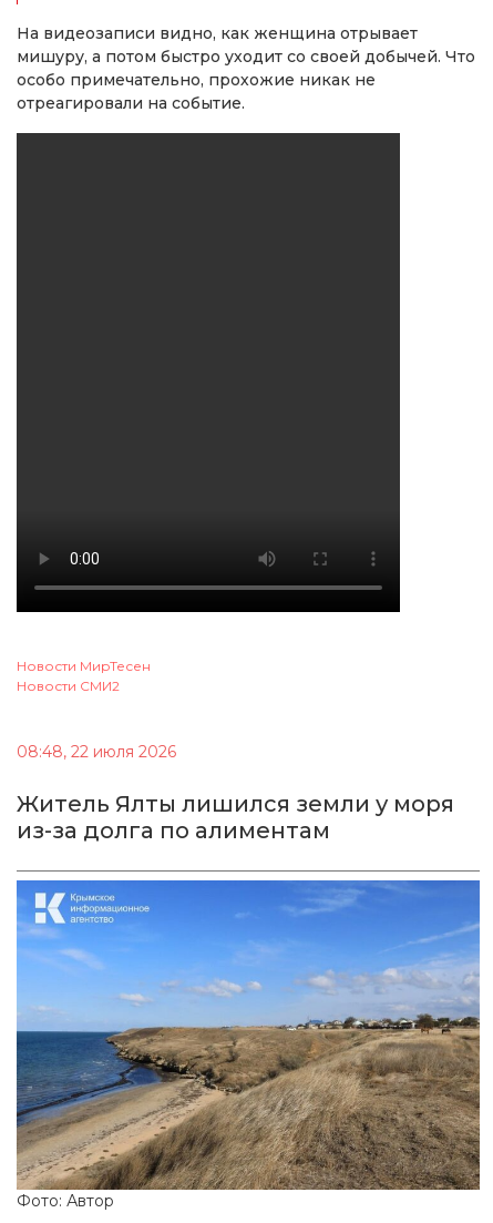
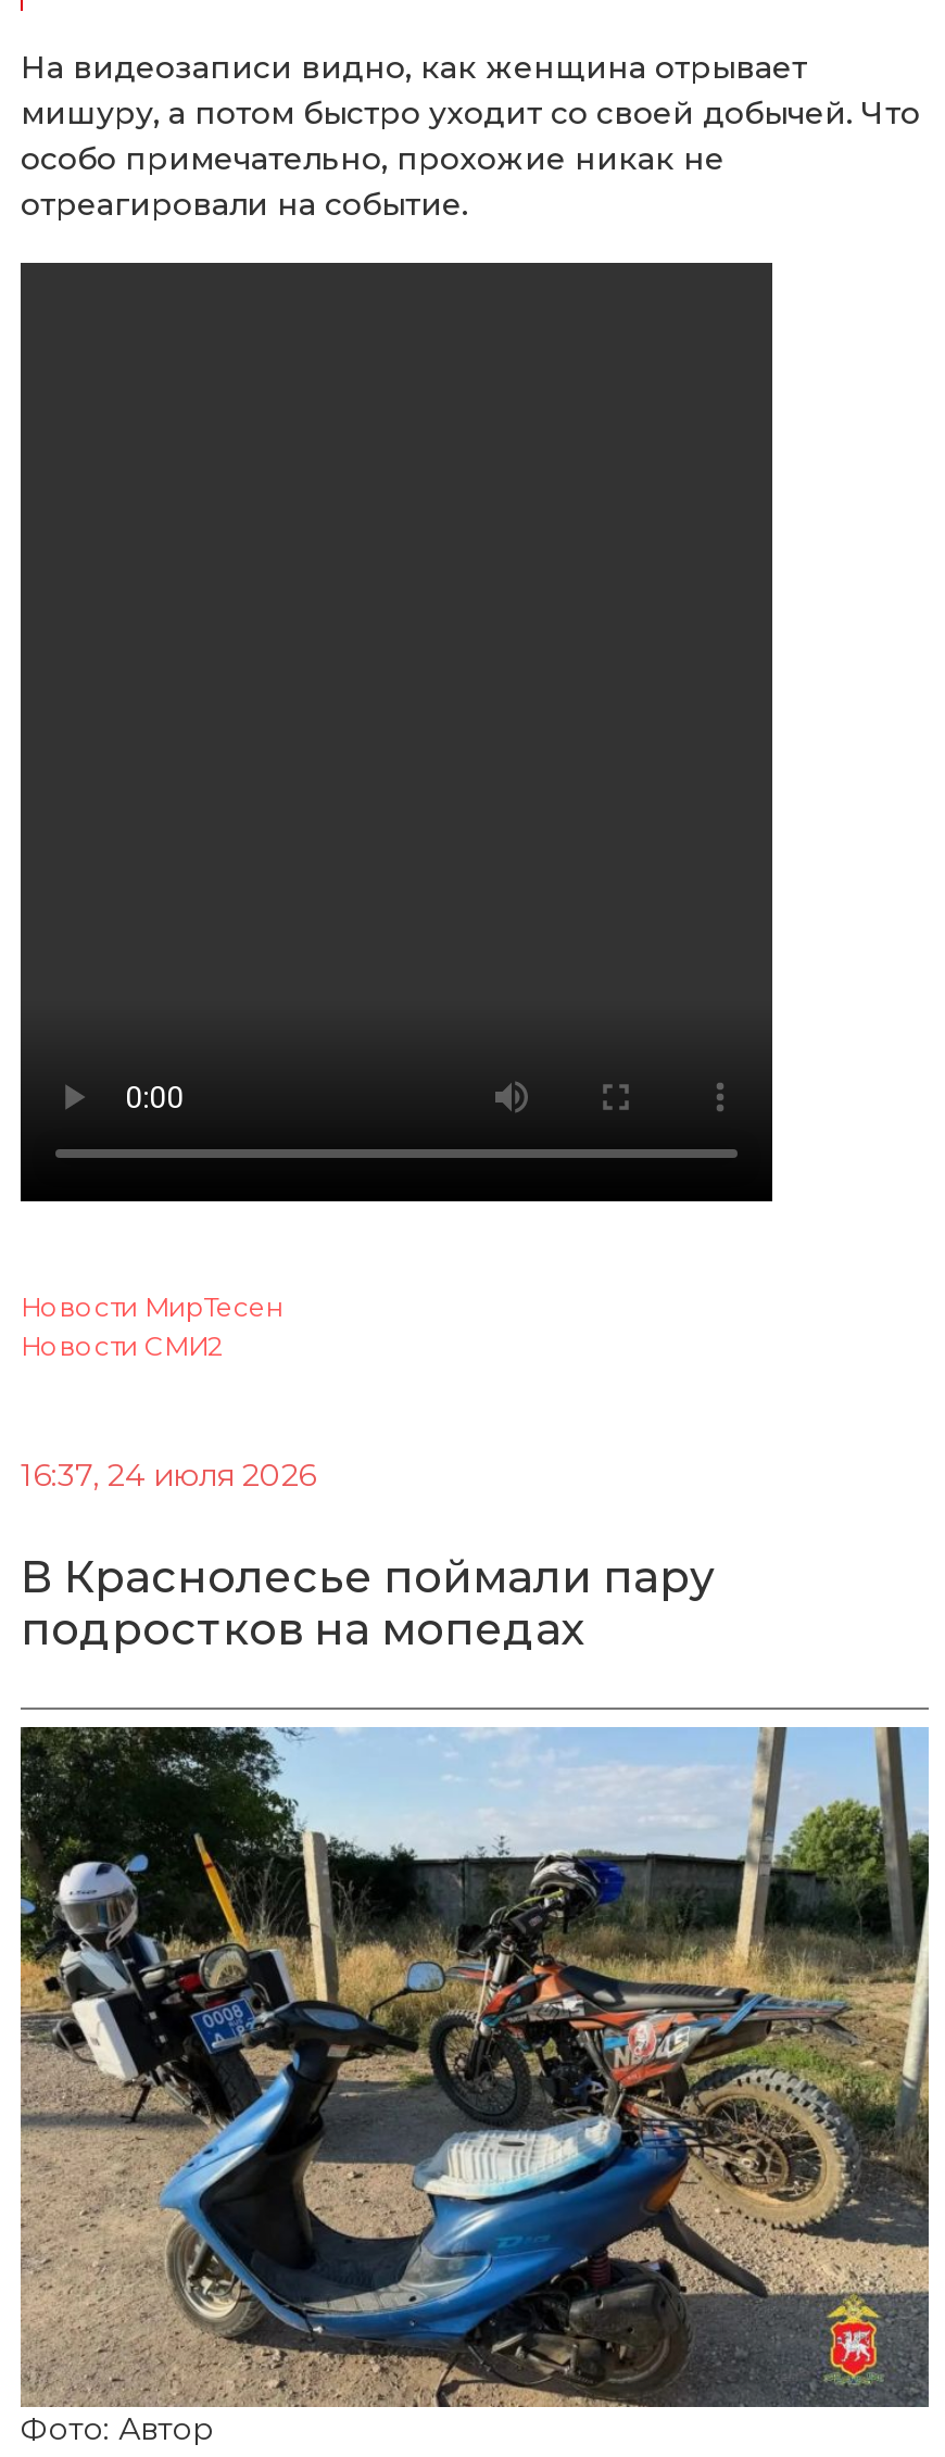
- 08:48, 22 июля 2026
+ 16:37, 24 июля 2026

- Житель Ялты лишился земли у моря
- из-за долга по алиментам
+ В Краснолесье поймали пару
+ подростков на мопедах

- [image]
+ [image]
